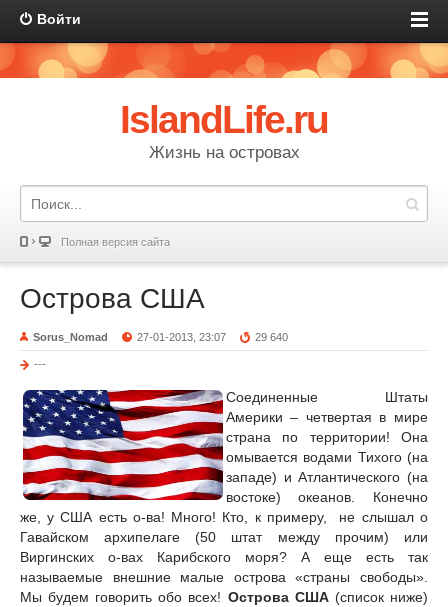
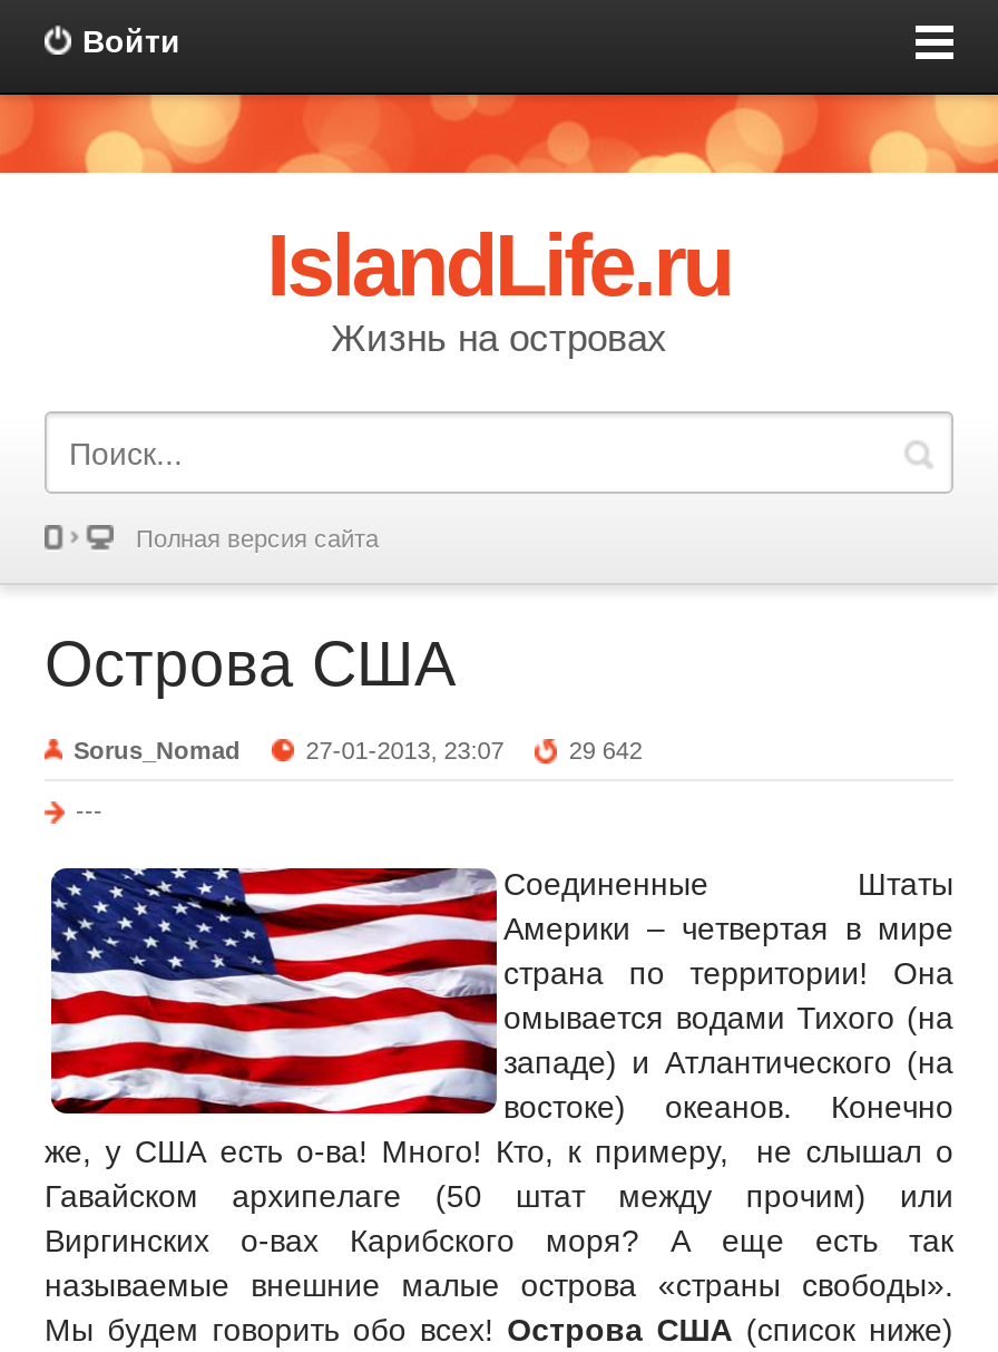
- 29 640
+ 29 642
